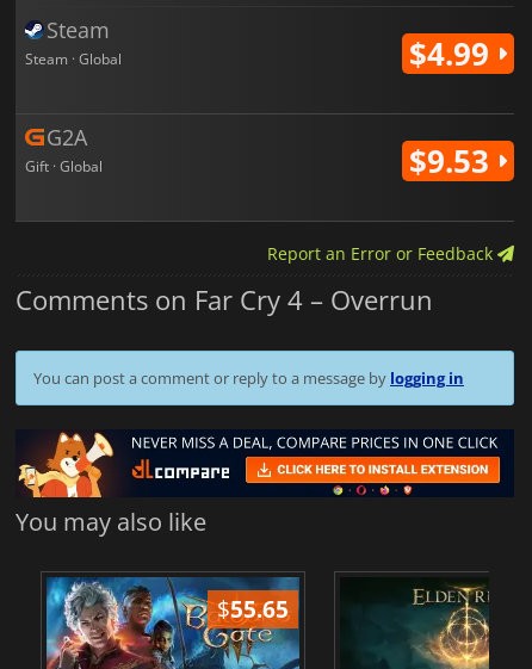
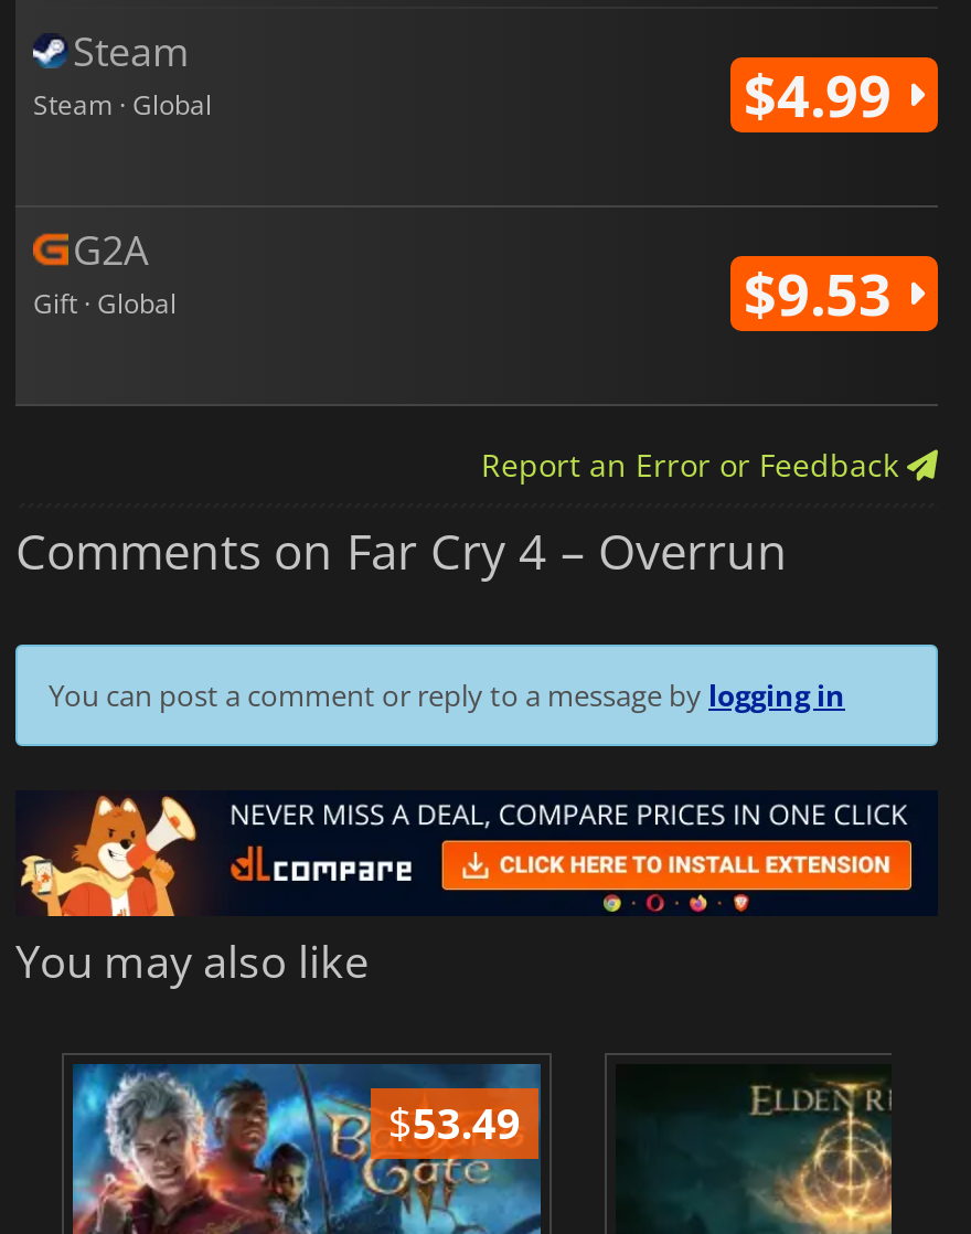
- $55.65
+ $53.49
